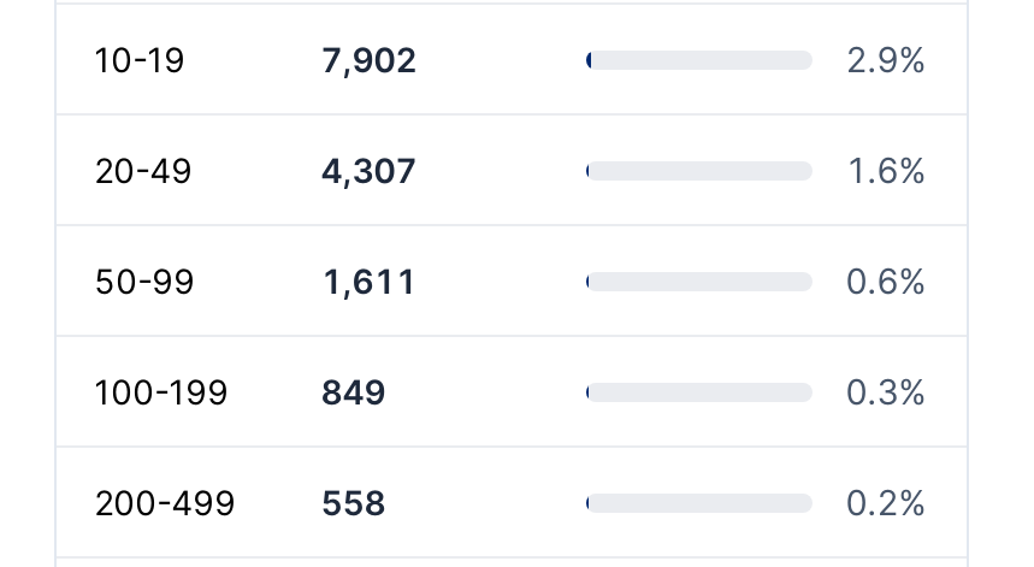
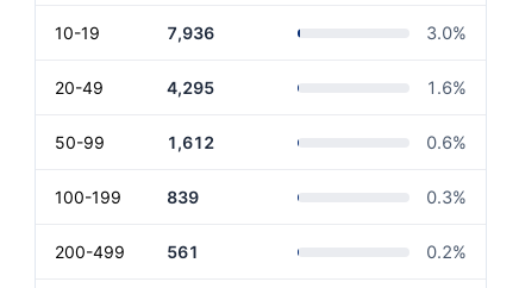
- 7,902
+ 7,936

- 2.9%
+ 3.0%

- 4,307
+ 4,295

- 1,611
+ 1,612

- 849
+ 839

- 558
+ 561
